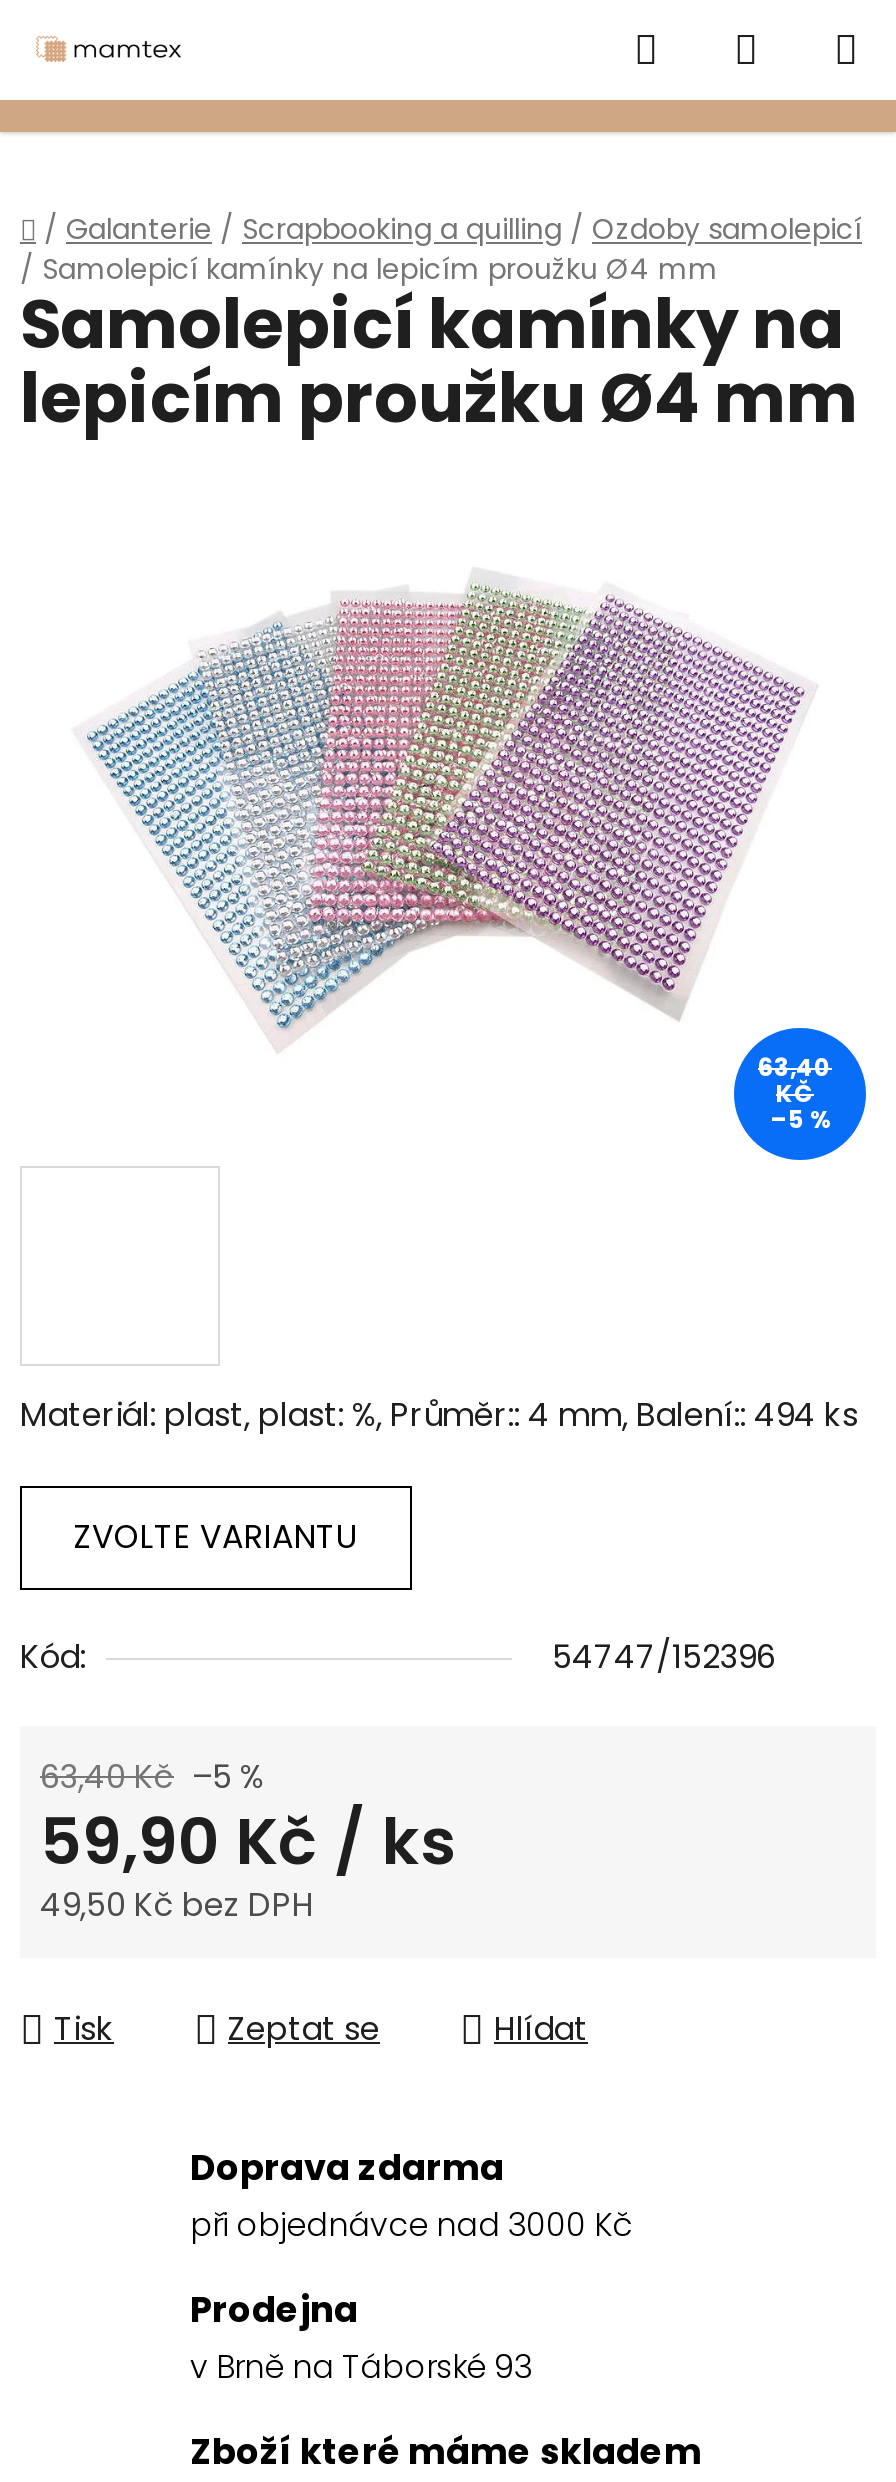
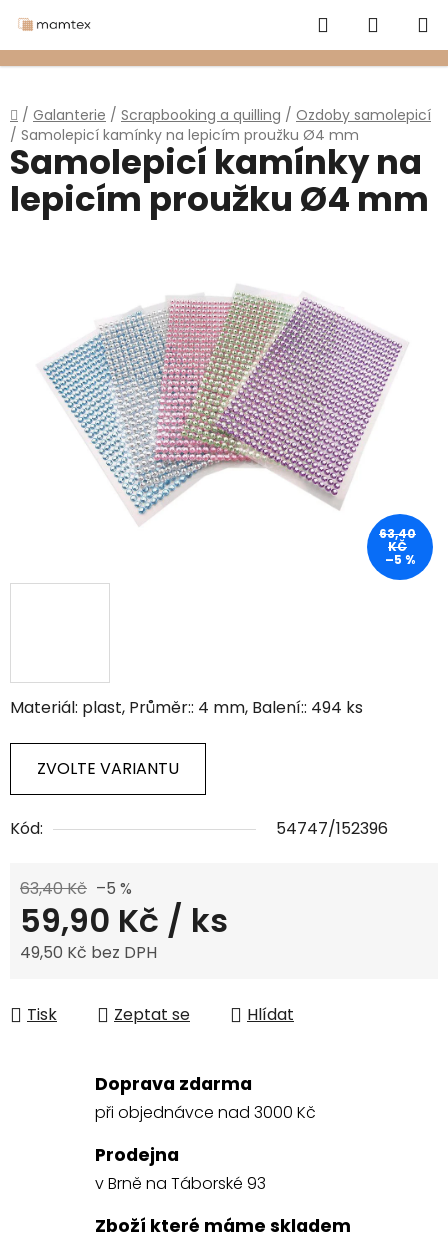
- Materiál: plast, plast: %, Průměr:: 4 mm, Balení:: 494 ks
+ Materiál: plast, Průměr:: 4 mm, Balení:: 494 ks
